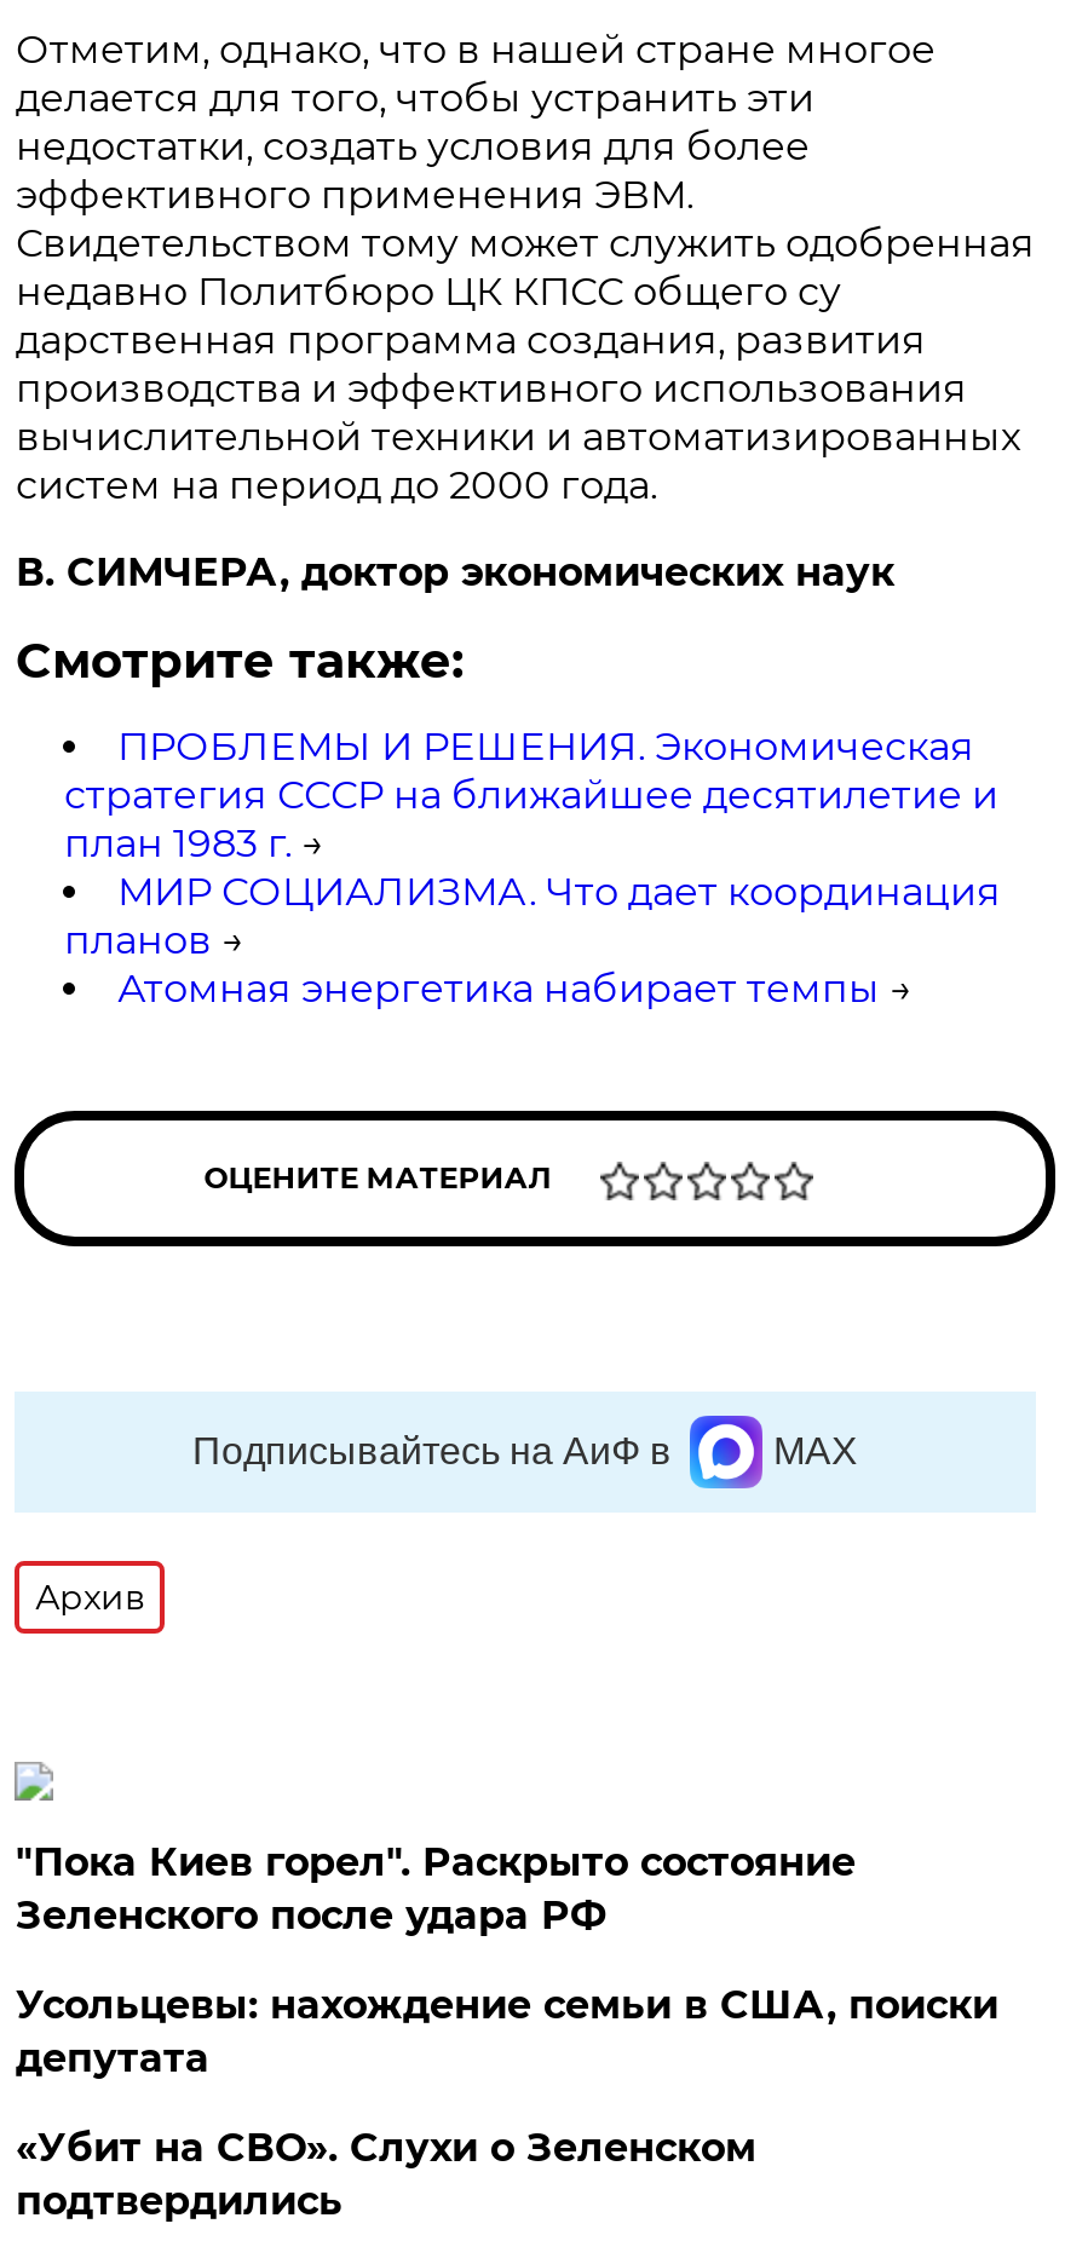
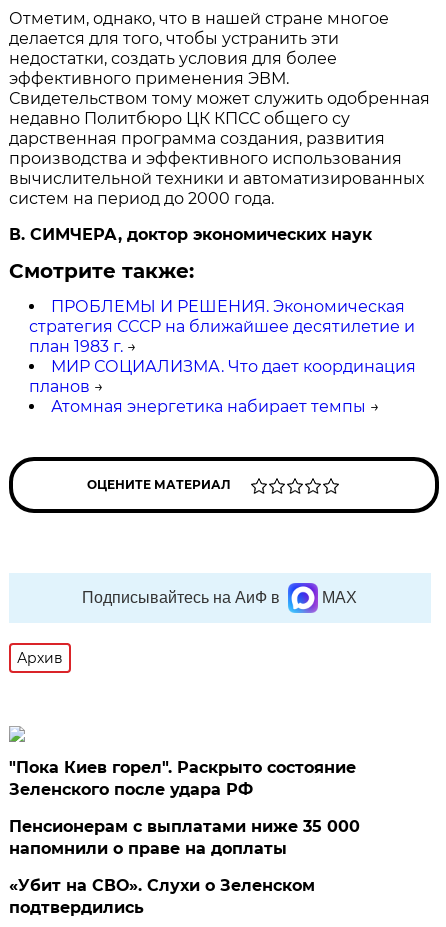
- Усольцевы: нахождение семьи в США, поиски
- депутата
+ Пенсионерам с выплатами ниже 35 000
+ напомнили о праве на доплаты
